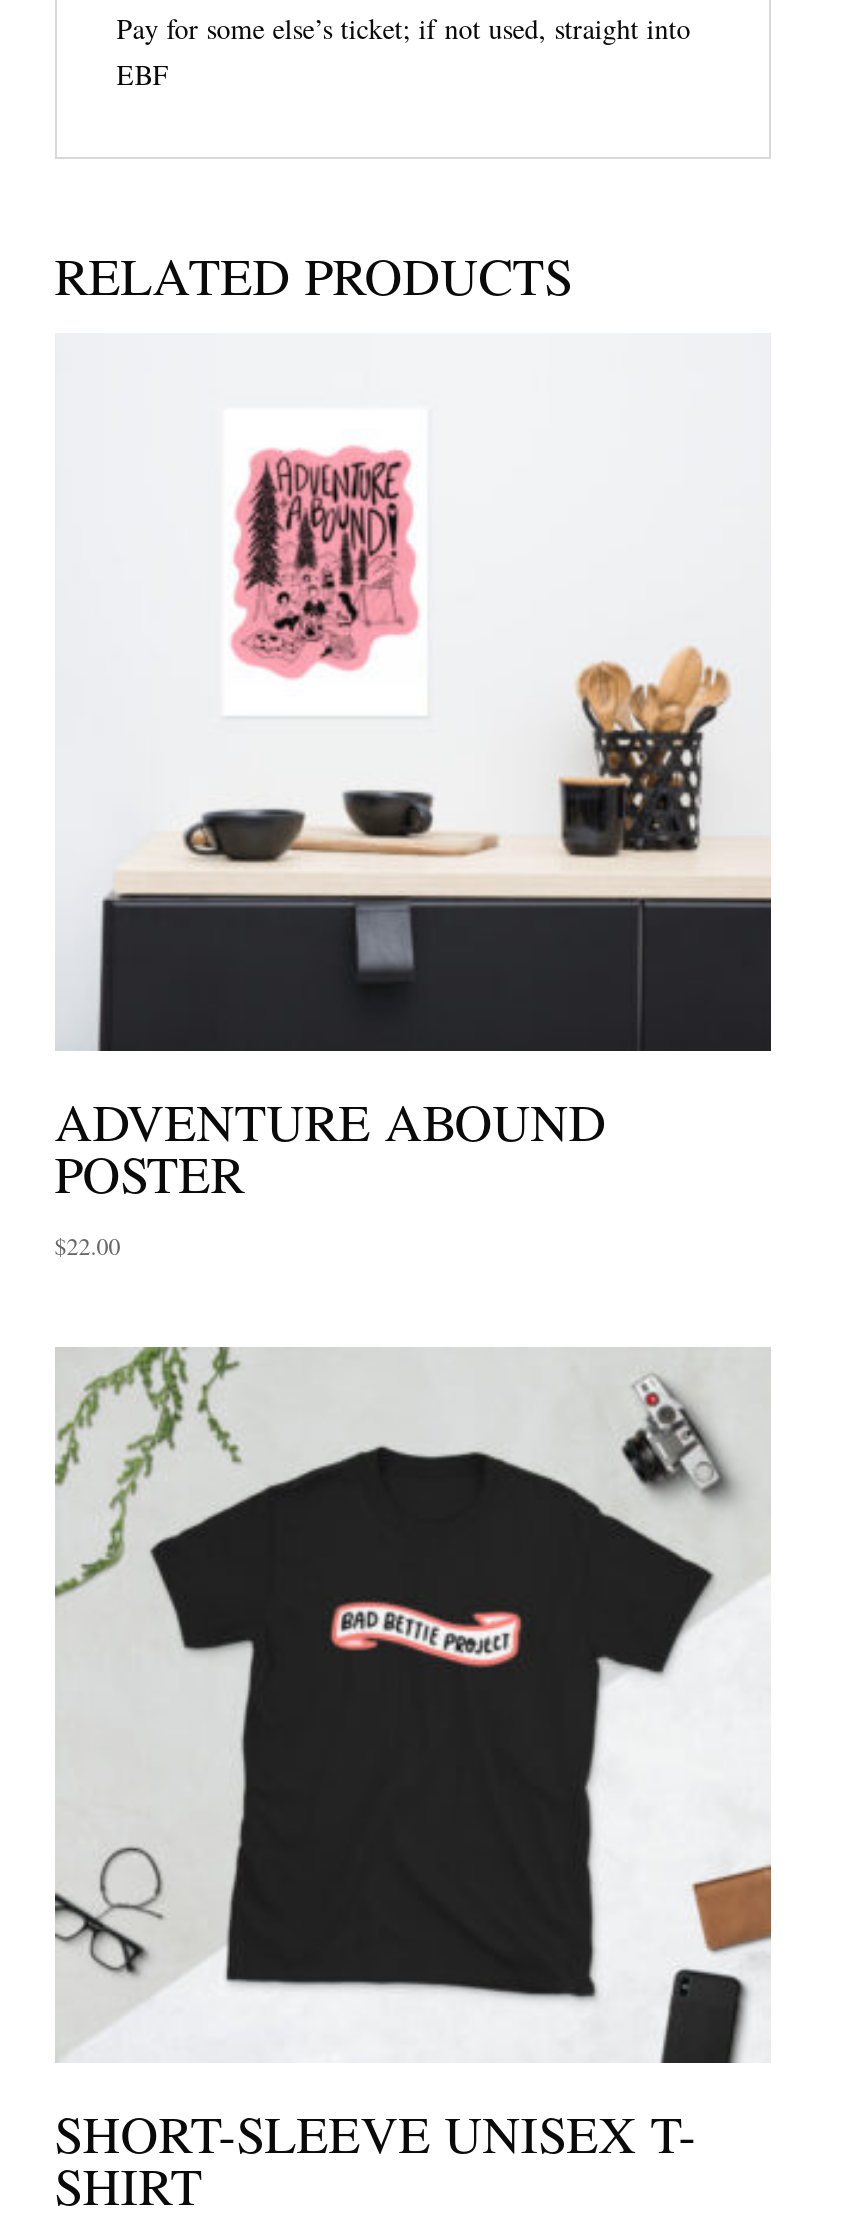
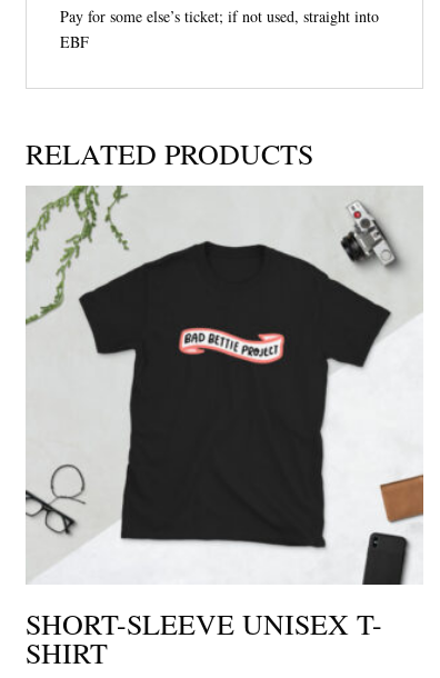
- [image]
- ADVENTURE ABOUND
- POSTER
- $22.00
